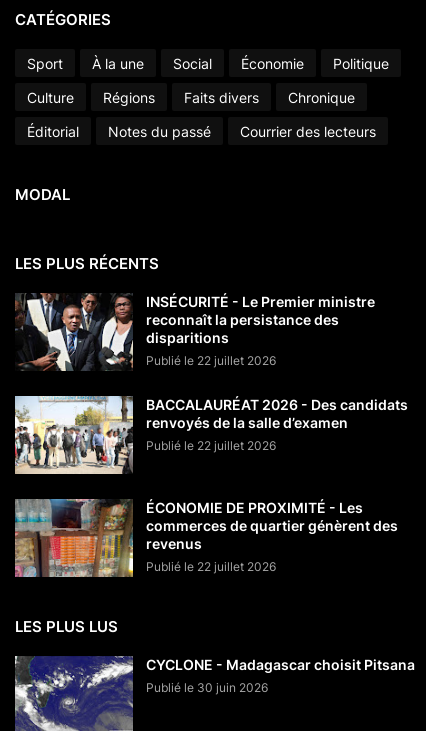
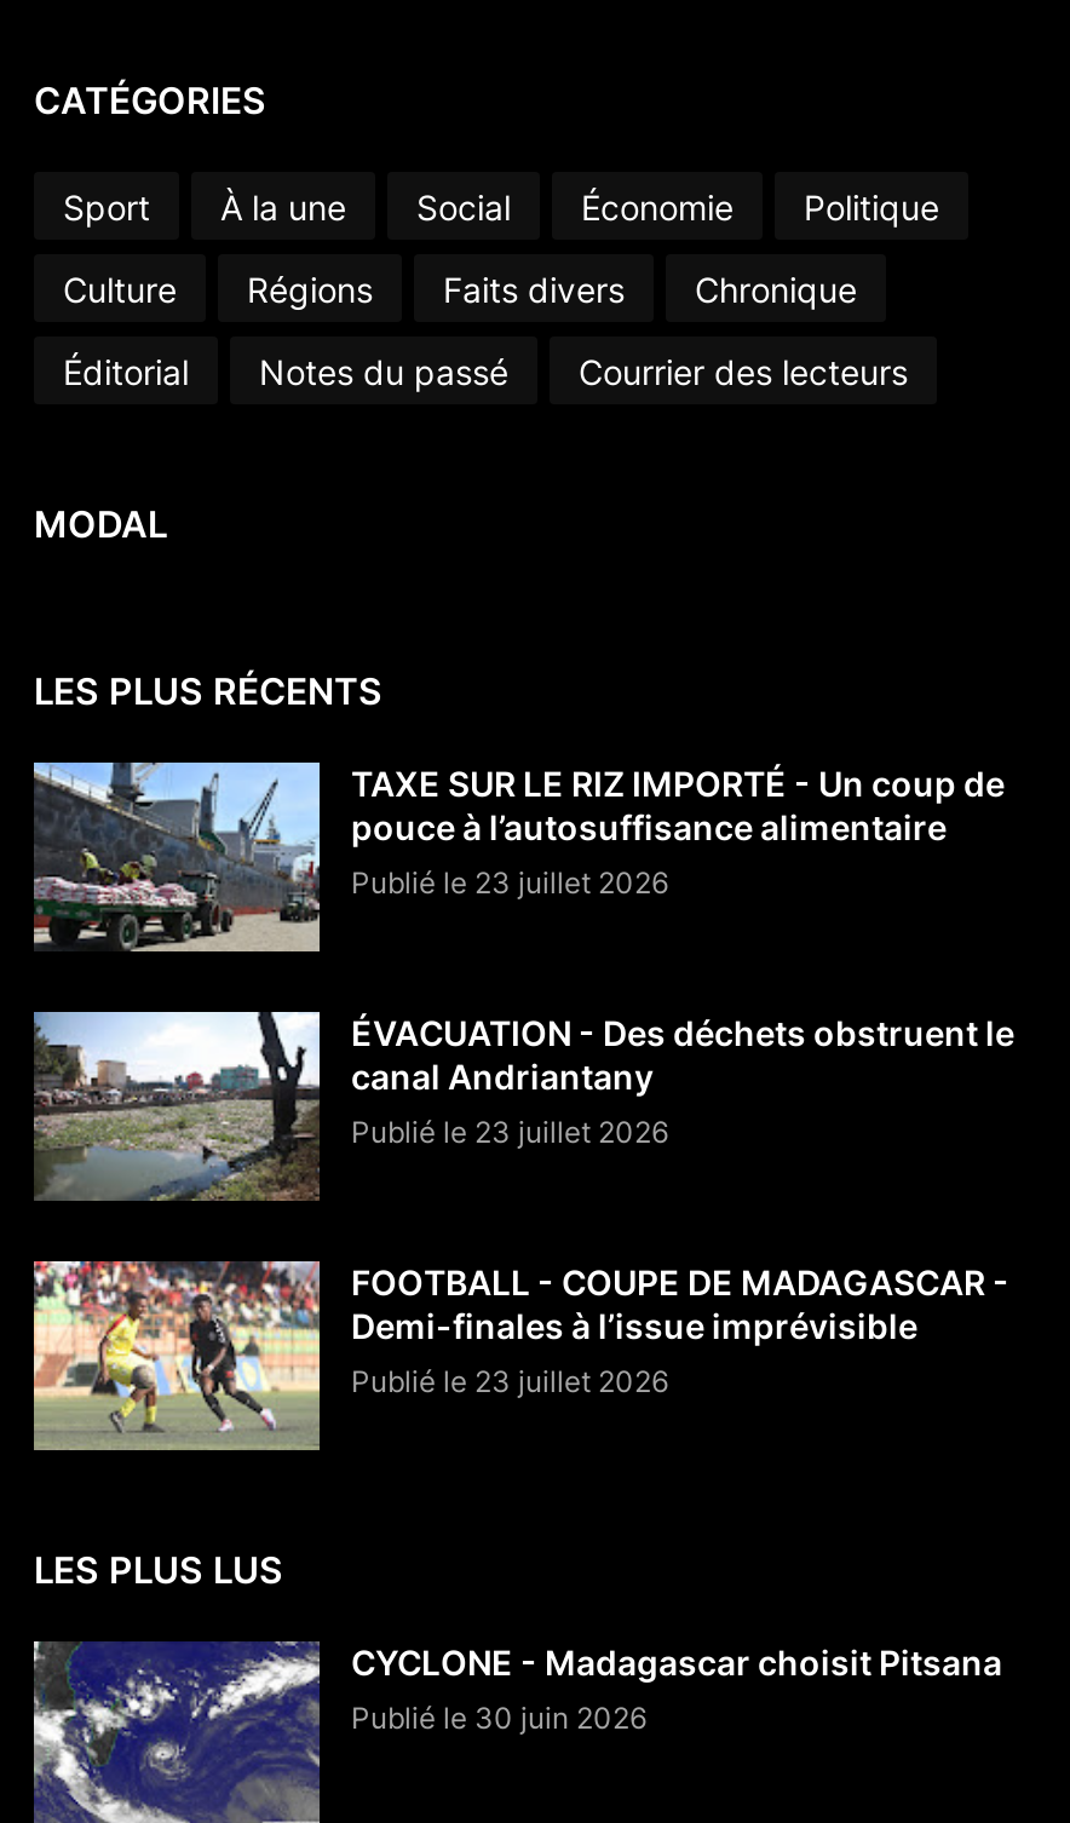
- [image]
- INSÉCURITÉ - Le Premier ministre
- reconnaît la persistance des
- disparitions
- Publié le 22 juillet 2026
+ [image]
+ TAXE SUR LE RIZ IMPORTÉ - Un coup de
+ pouce à l’autosuffisance alimentaire
+ Publié le 23 juillet 2026

- [image]
- BACCALAURÉAT 2026 - Des candidats
- renvoyés de la salle d’examen
- Publié le 22 juillet 2026
+ [image]
+ ÉVACUATION - Des déchets obstruent le
+ canal Andriantany
+ Publié le 23 juillet 2026

- [image]
- ÉCONOMIE DE PROXIMITÉ - Les
- commerces de quartier génèrent des
- revenus
- Publié le 22 juillet 2026
+ [image]
+ FOOTBALL - COUPE DE MADAGASCAR -
+ Demi-finales à l’issue imprévisible
+ Publié le 23 juillet 2026
